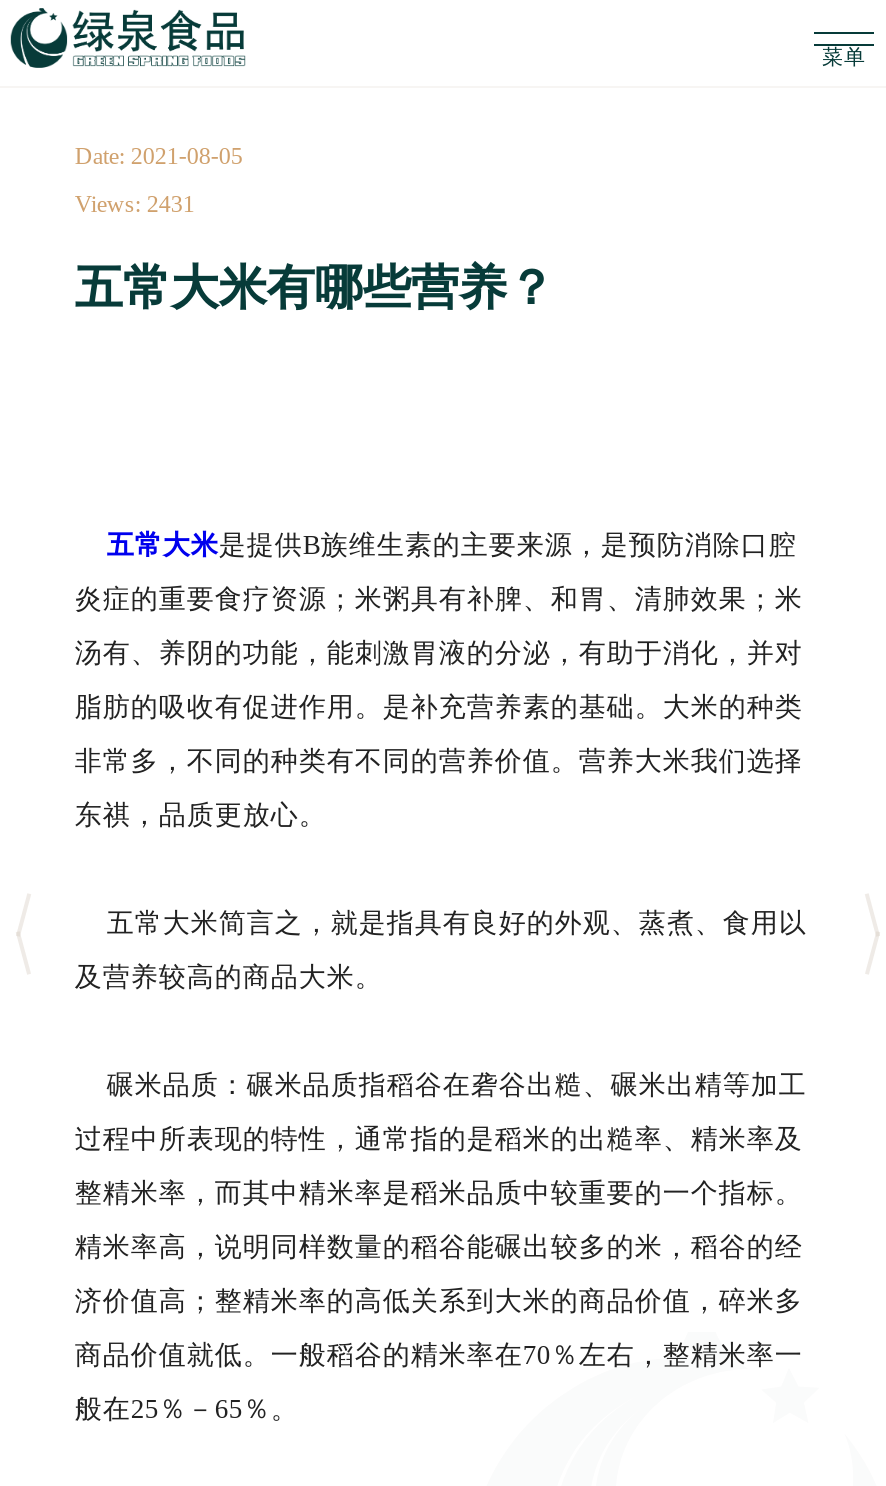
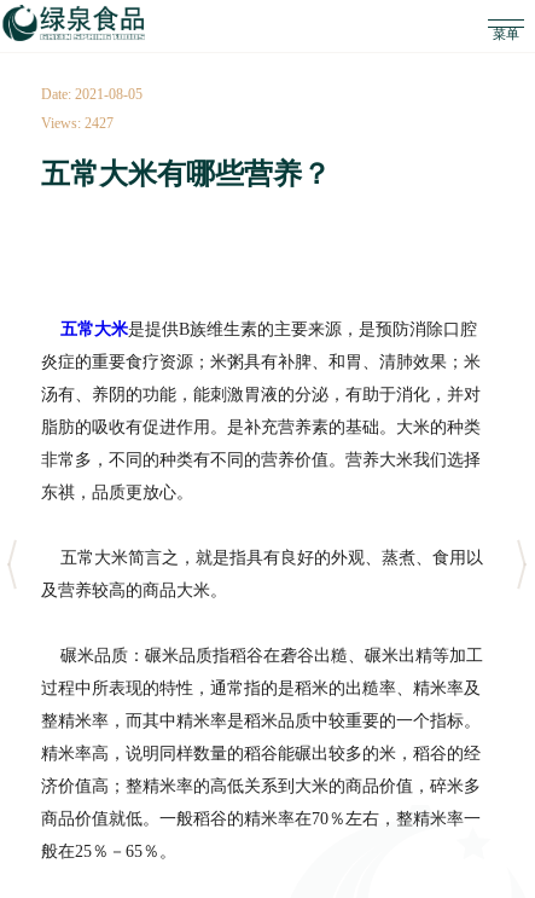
- Views: 2431
+ Views: 2427
